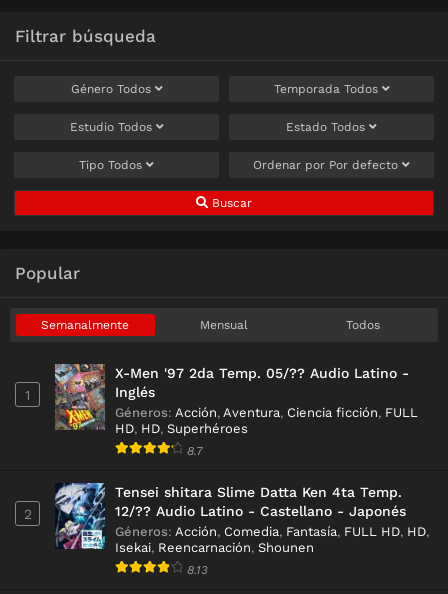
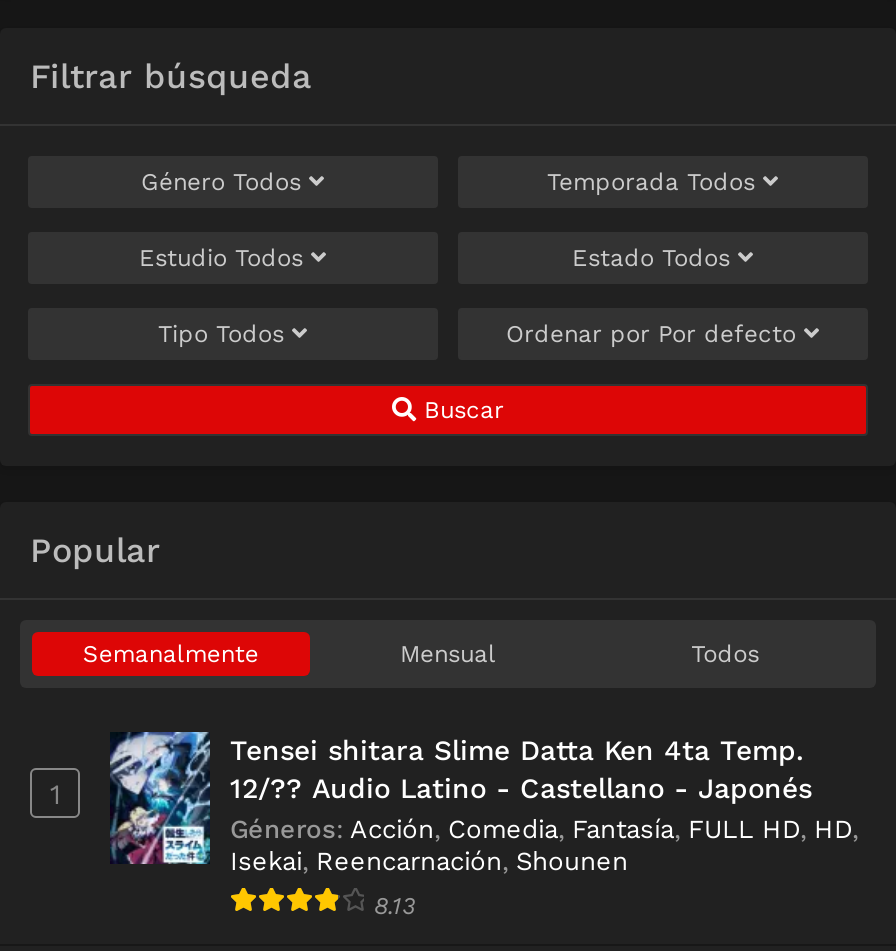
- [image]
- X-Men '97 2da Temp. 05/?? Audio Latino -
- Inglés
- Géneros: Acción, Aventura, Ciencia ficción, FULL
- HD, HD, Superhéroes
- 8.7

- 2
